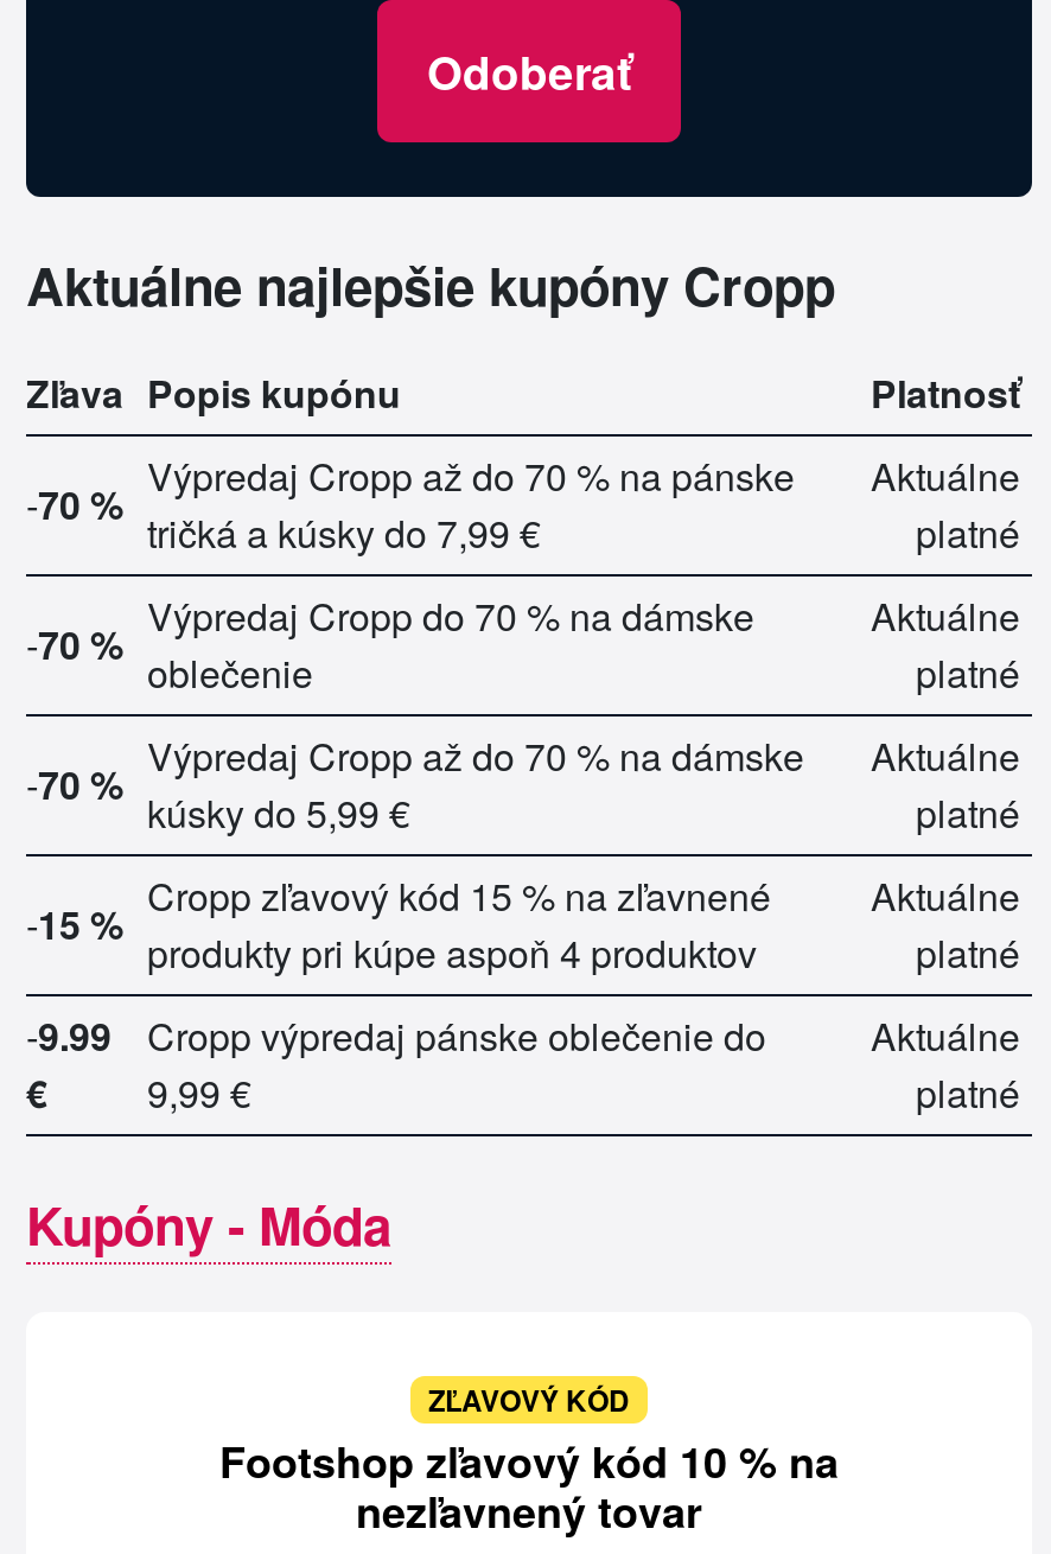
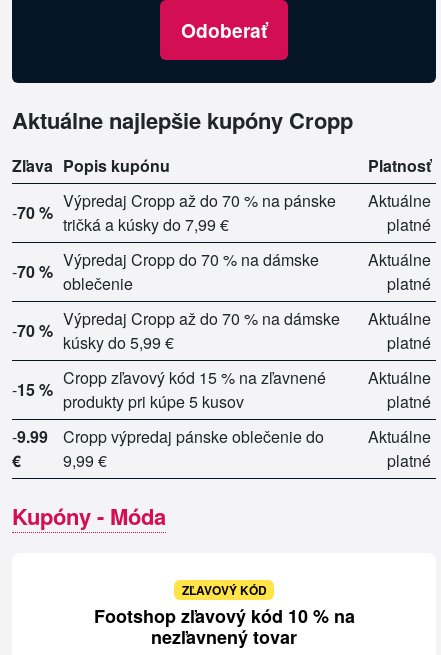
- produkty pri kúpe aspoň 4 produktov
+ produkty pri kúpe 5 kusov
